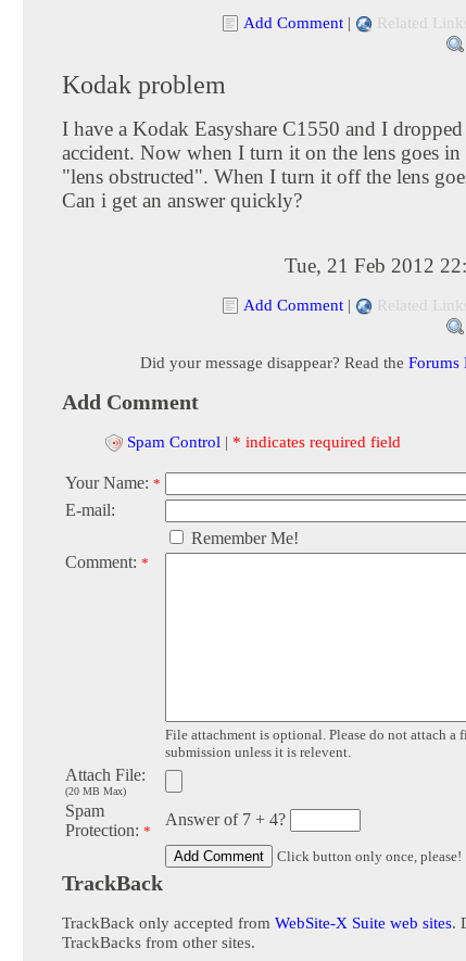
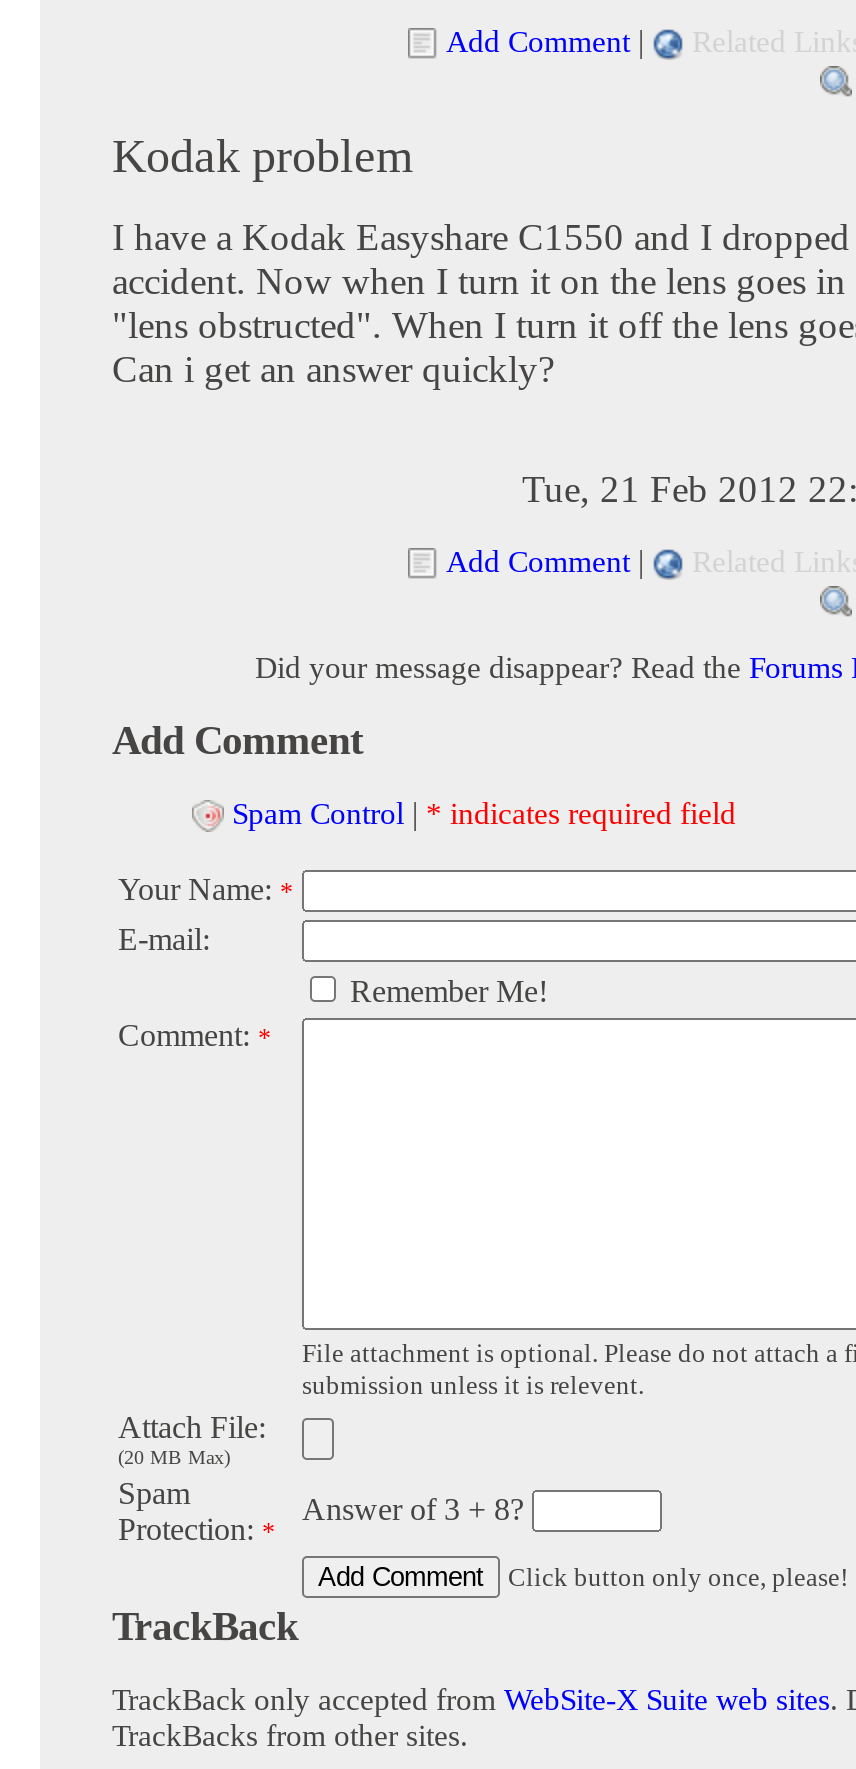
- Answer of 7 + 4?
+ Answer of 3 + 8?
